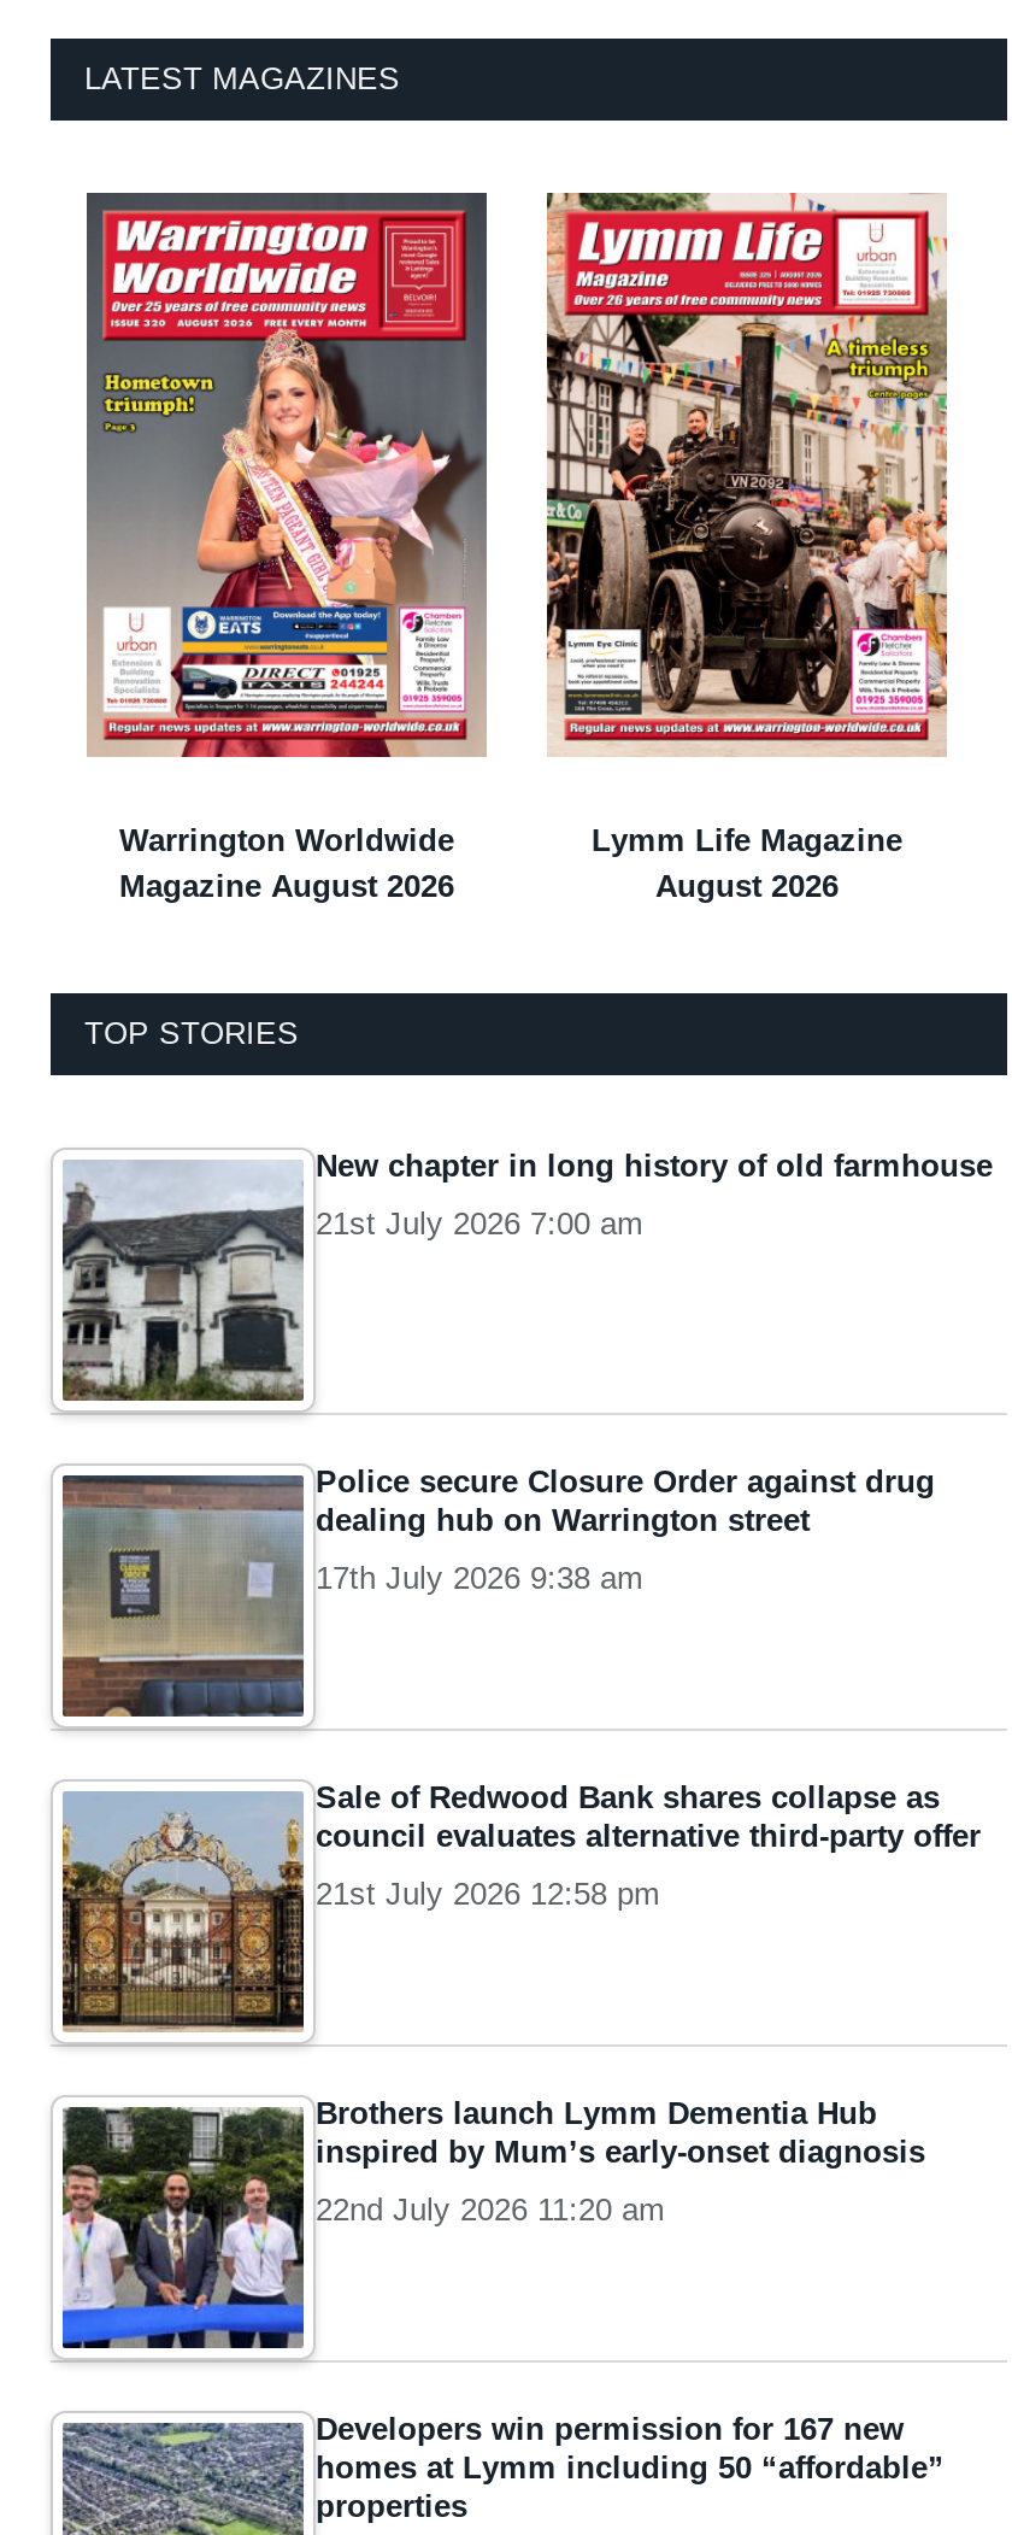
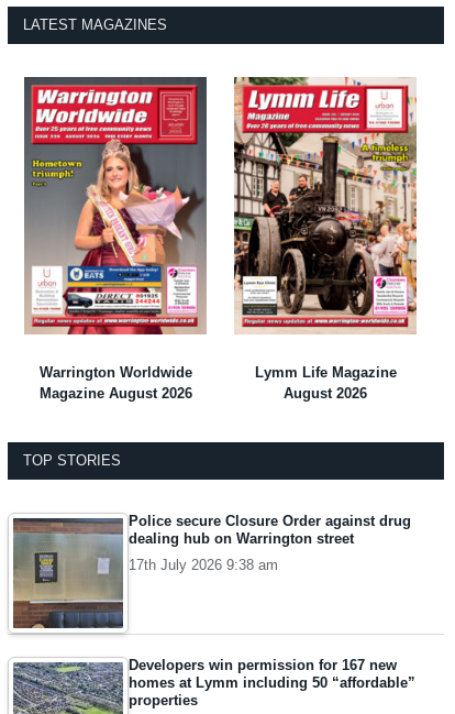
- [image]
- New chapter in long history of old farmhouse
- 21st July 2026 7:00 am

- [image]
- Sale of Redwood Bank shares collapse as
- council evaluates alternative third-party offer
- 21st July 2026 12:58 pm

- [image]
- Brothers launch Lymm Dementia Hub
- inspired by Mum’s early-onset diagnosis
- 22nd July 2026 11:20 am
